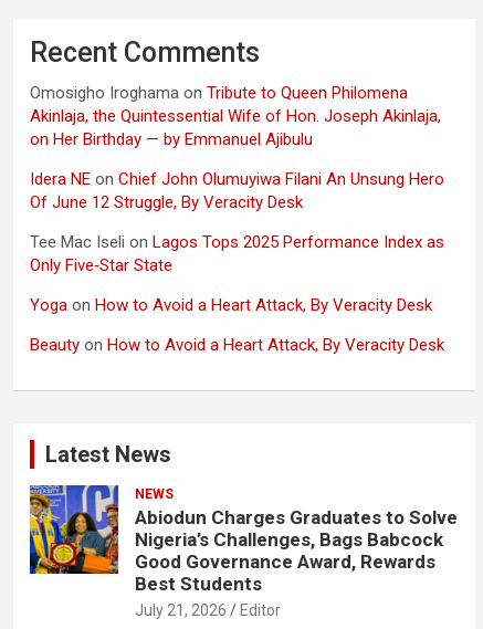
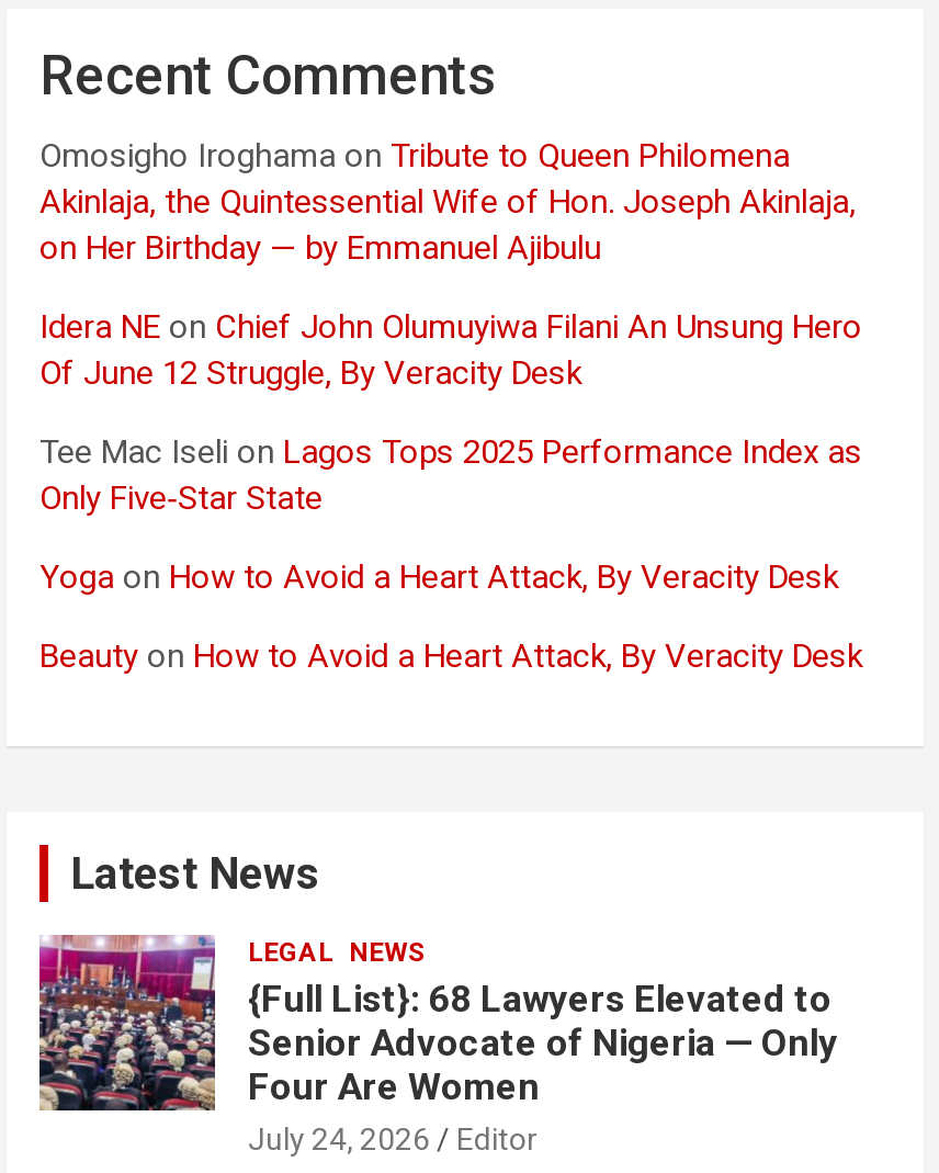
- [image]
- NEWS
- Abiodun Charges Graduates to Solve
- Nigeria’s Challenges, Bags Babcock
- Good Governance Award, Rewards
- Best Students
- July 21, 2026
+ [image]
+ LEGAL NEWS
+ {Full List}: 68 Lawyers Elevated to
+ Senior Advocate of Nigeria — Only
+ Four Are Women
+ July 24, 2026
